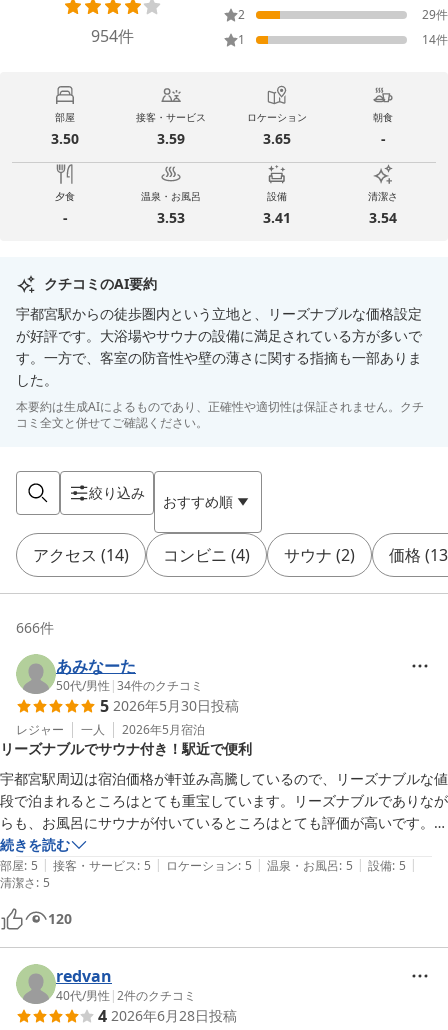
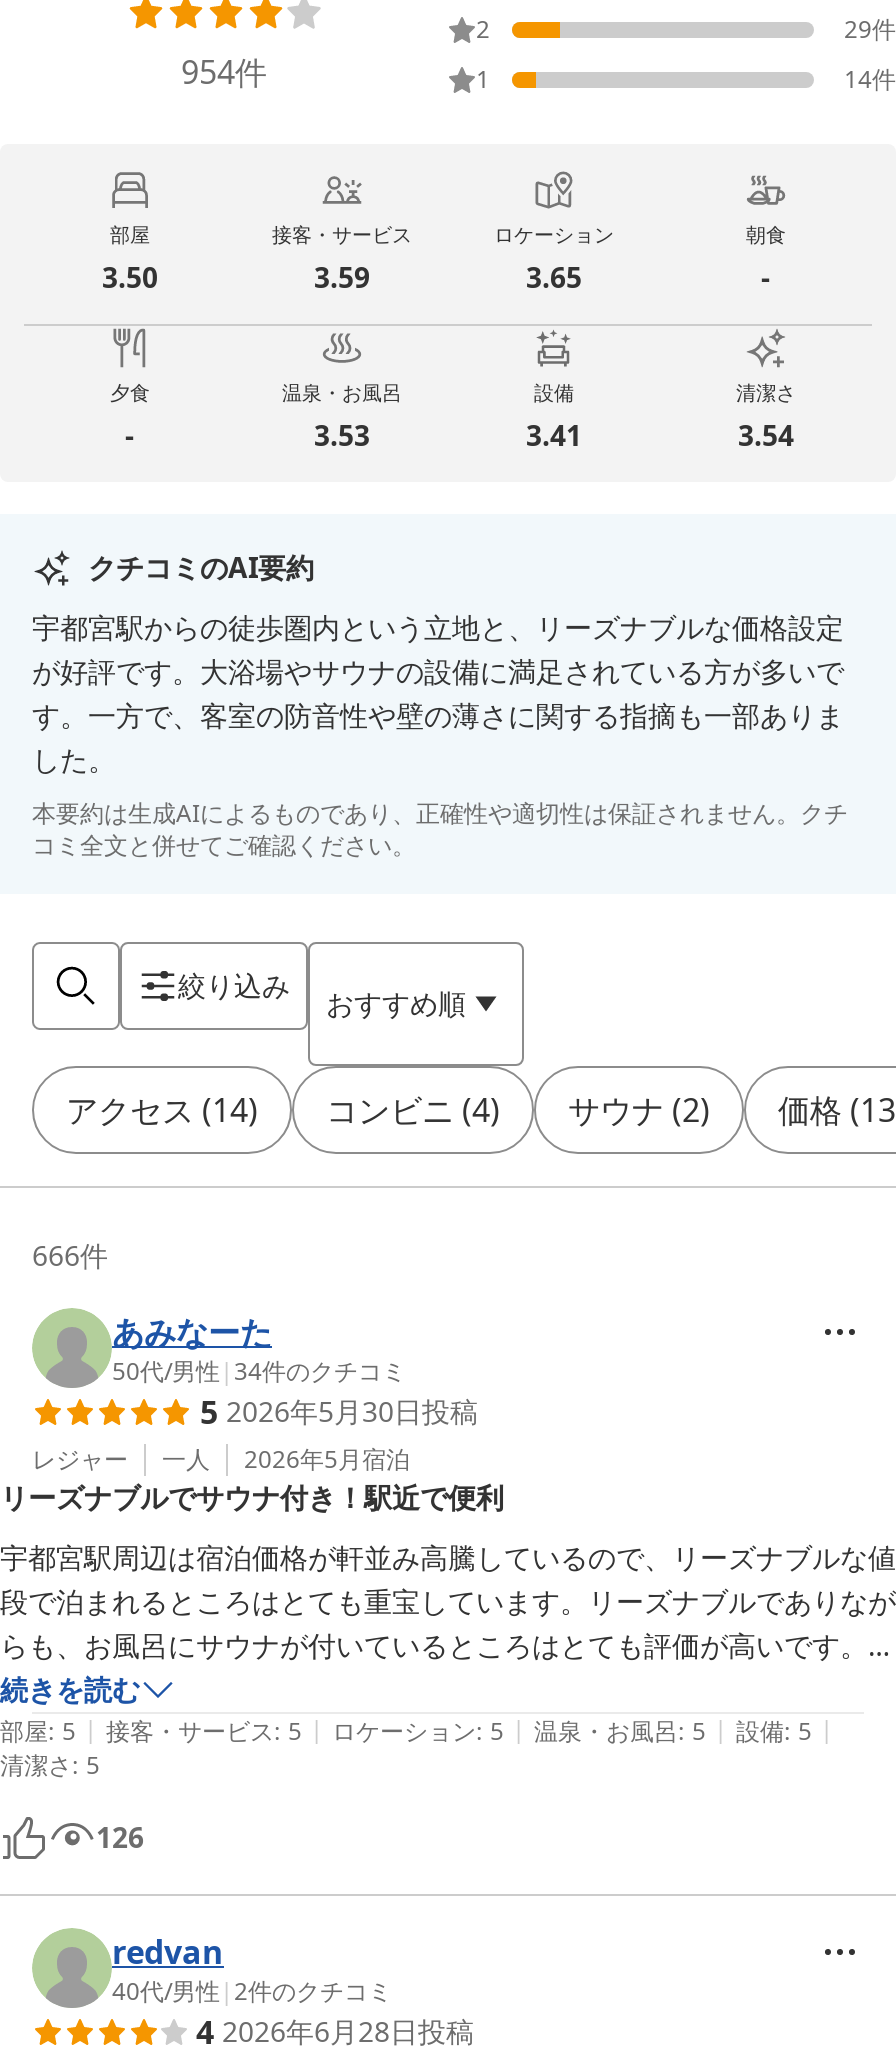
- 120
+ 126
